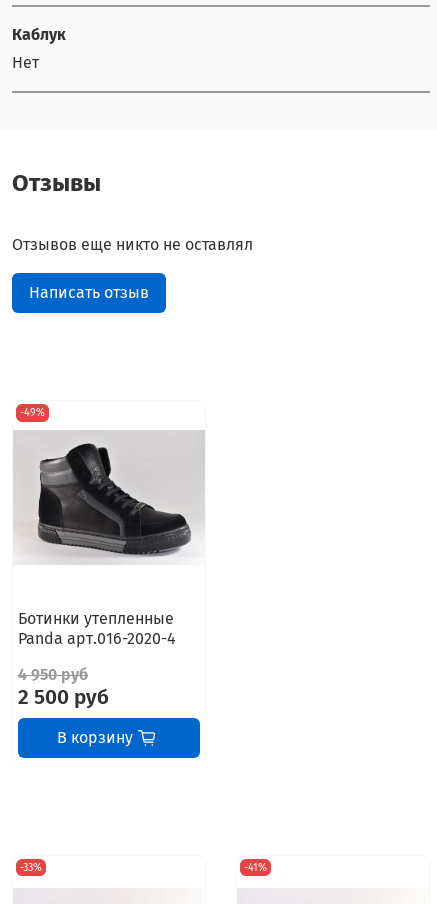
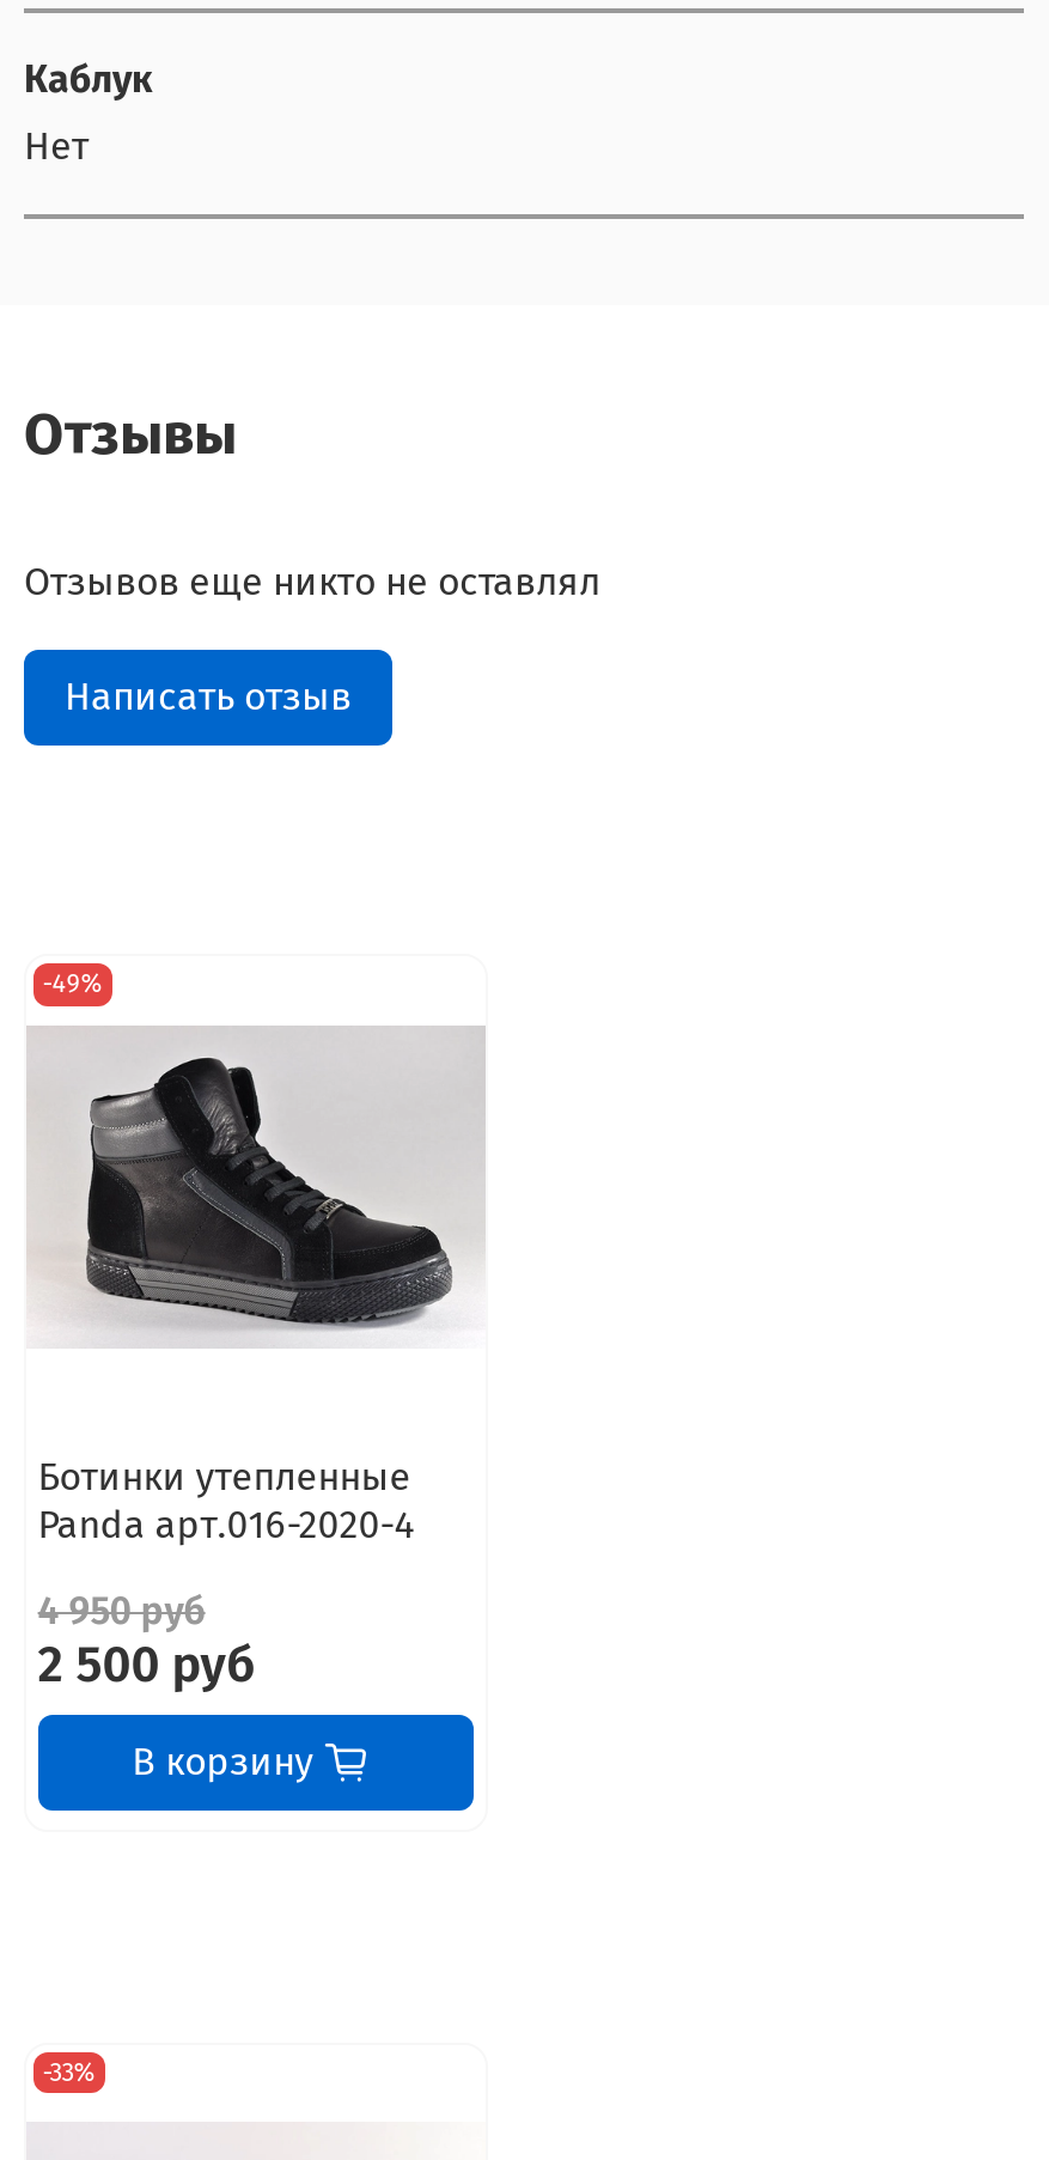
- -41%
